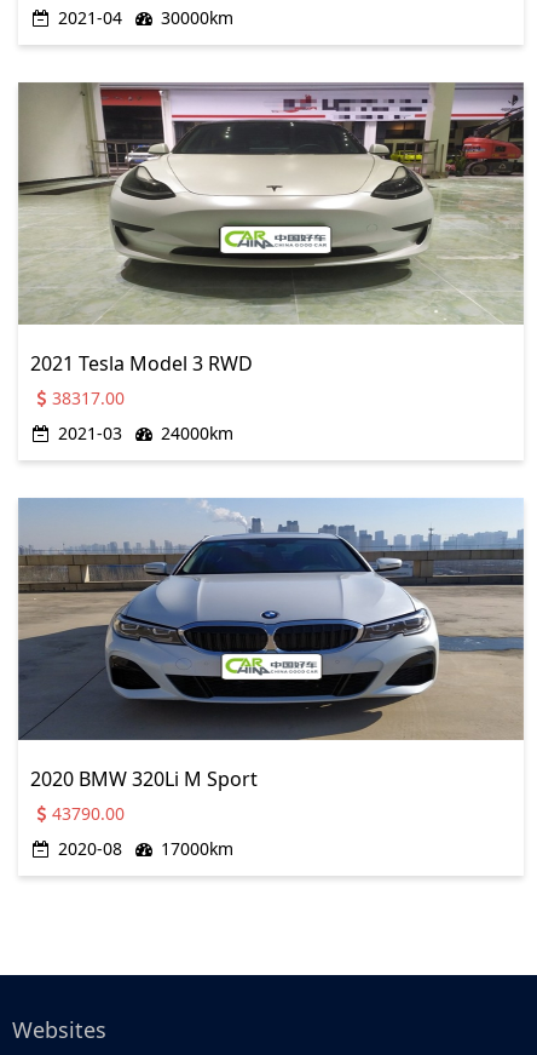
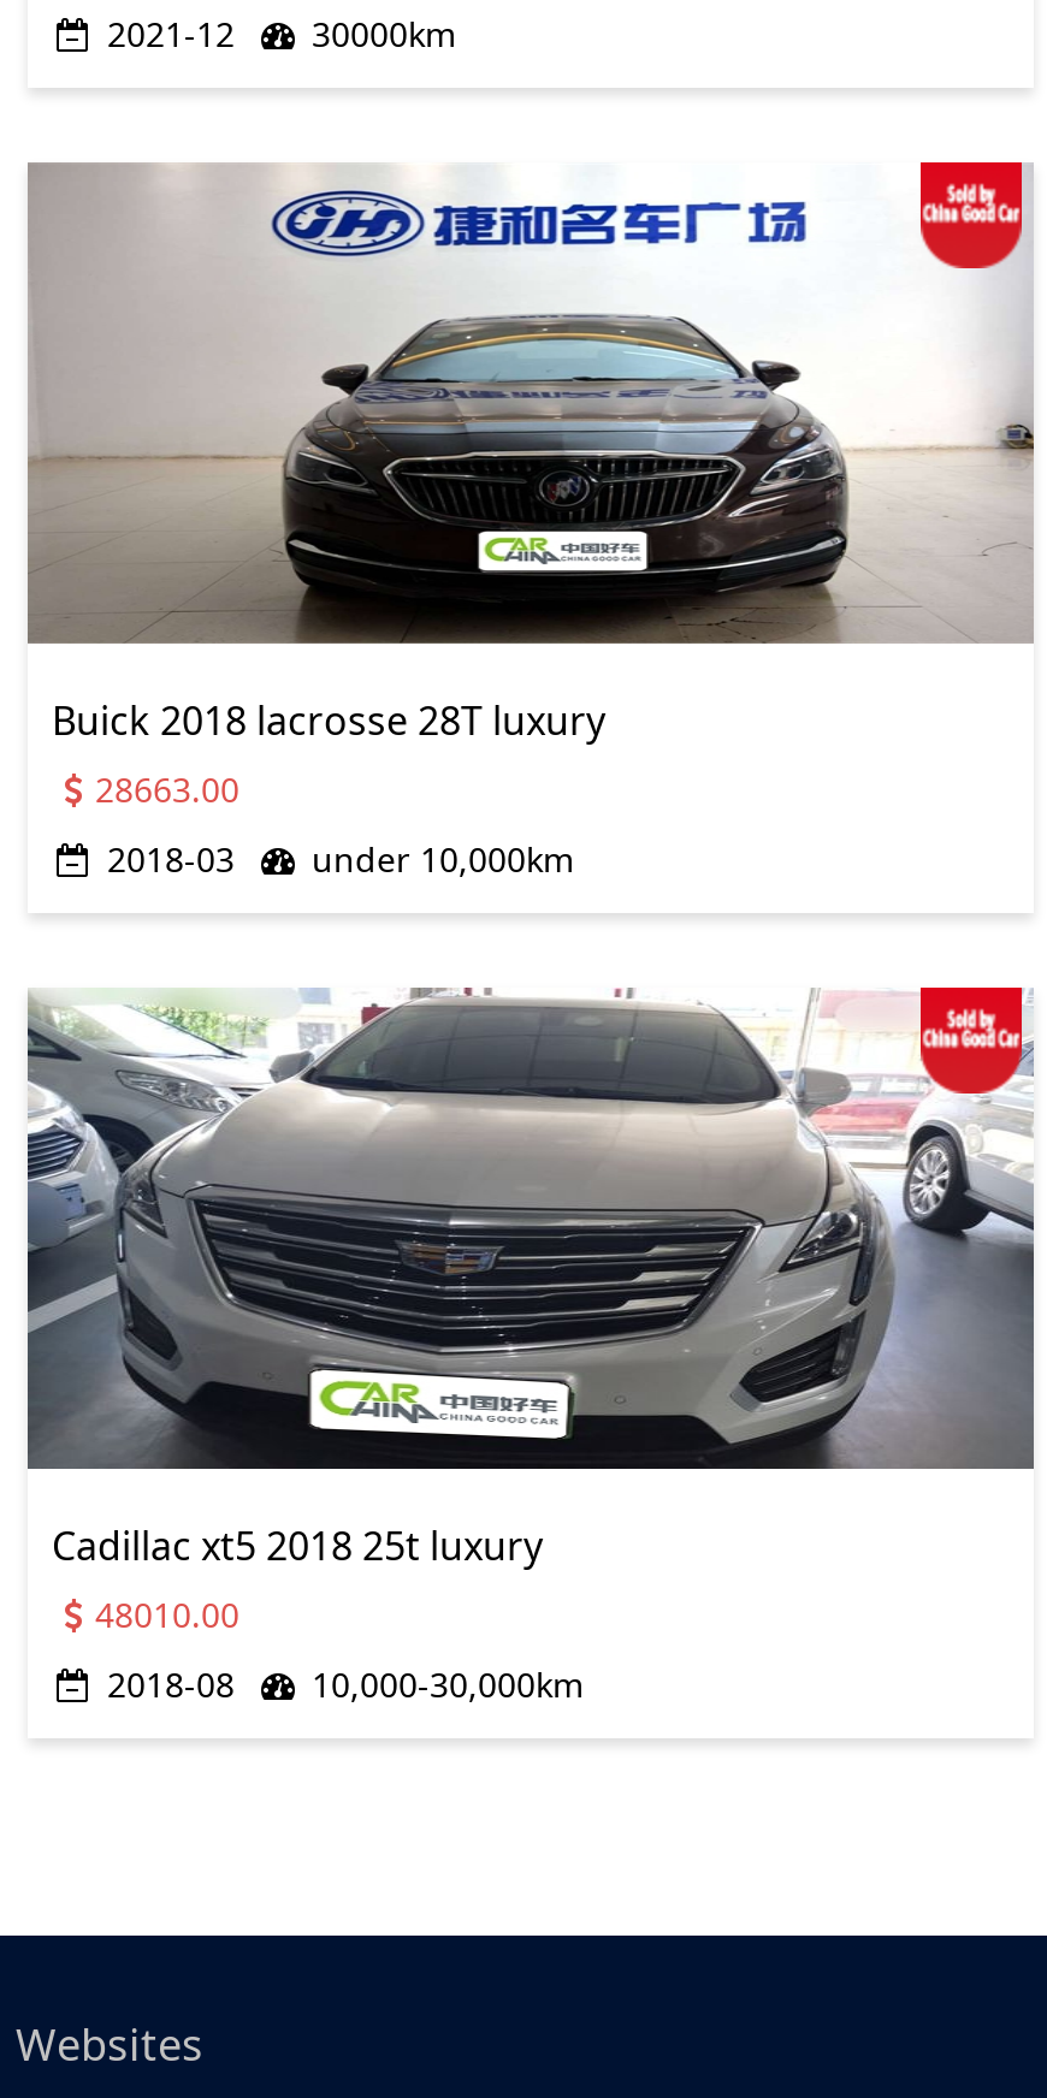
- 2021-04 30000km
+ 2021-12 30000km

- [image]
- 2021 Tesla Model 3 RWD
- 38317.00
+ [image]
+ Buick 2018 lacrosse 28T luxury
+ 28663.00

- 2021-03
- 24000km
+ 2018-03
+ under 10,000km

- [image]
- 2020 BMW 320Li M Sport
- 43790.00
+ [image]
+ Cadillac xt5 2018 25t luxury
+ 48010.00

- 2020-08
- 17000km
+ 2018-08
+ 10,000-30,000km
